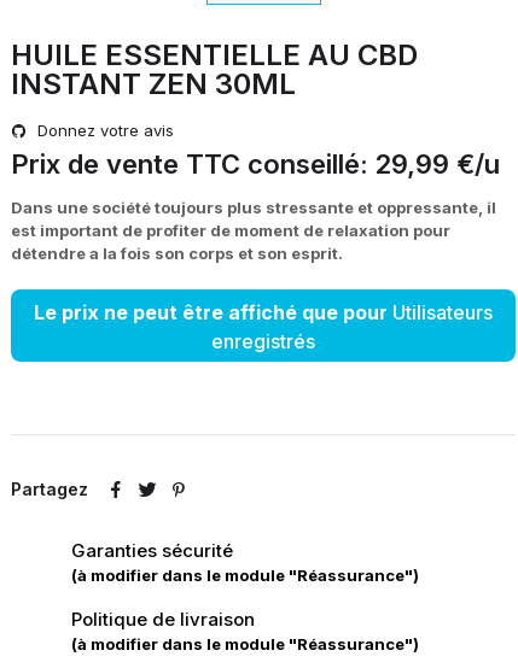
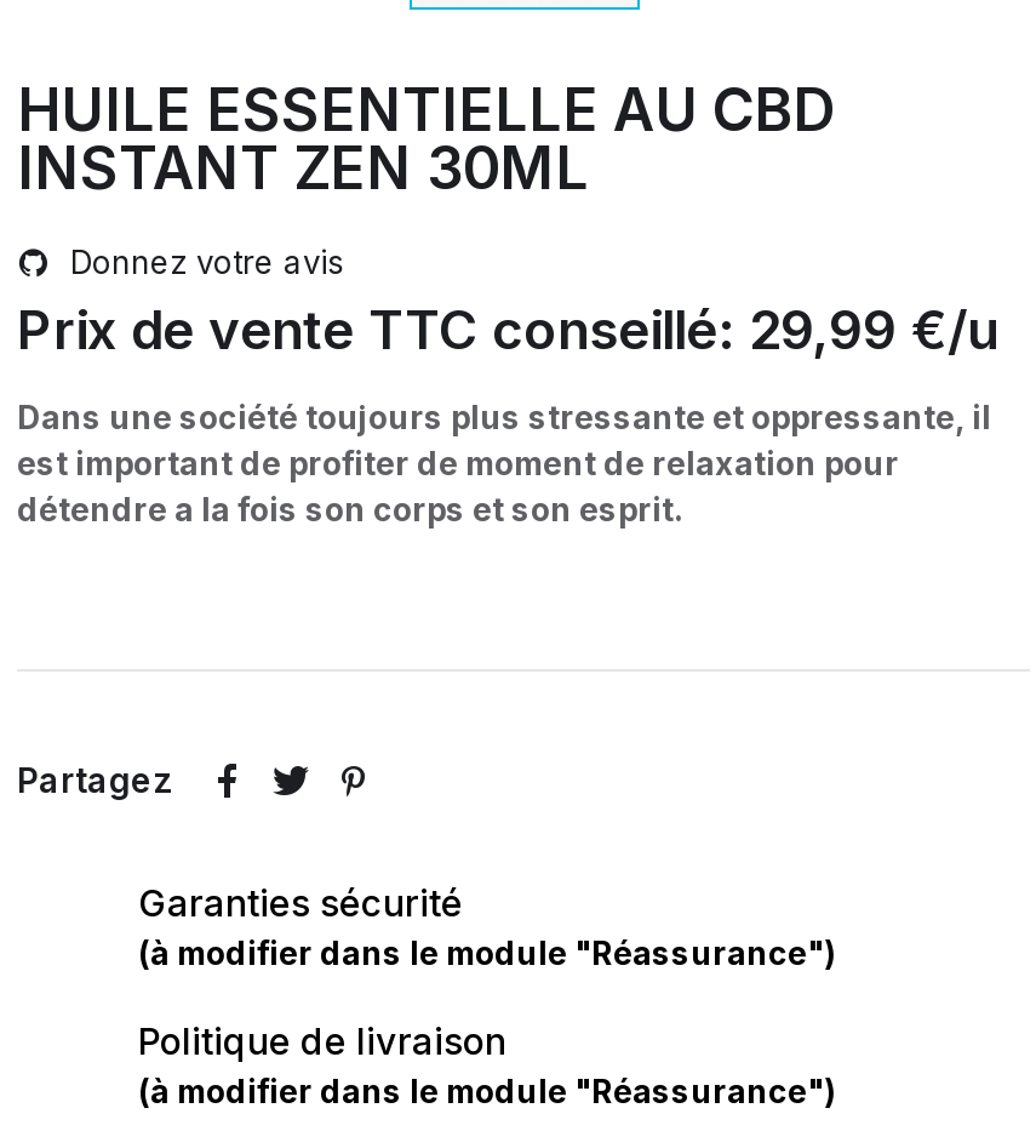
- Le prix ne peut être affiché que pour Utilisateurs
- enregistrés
